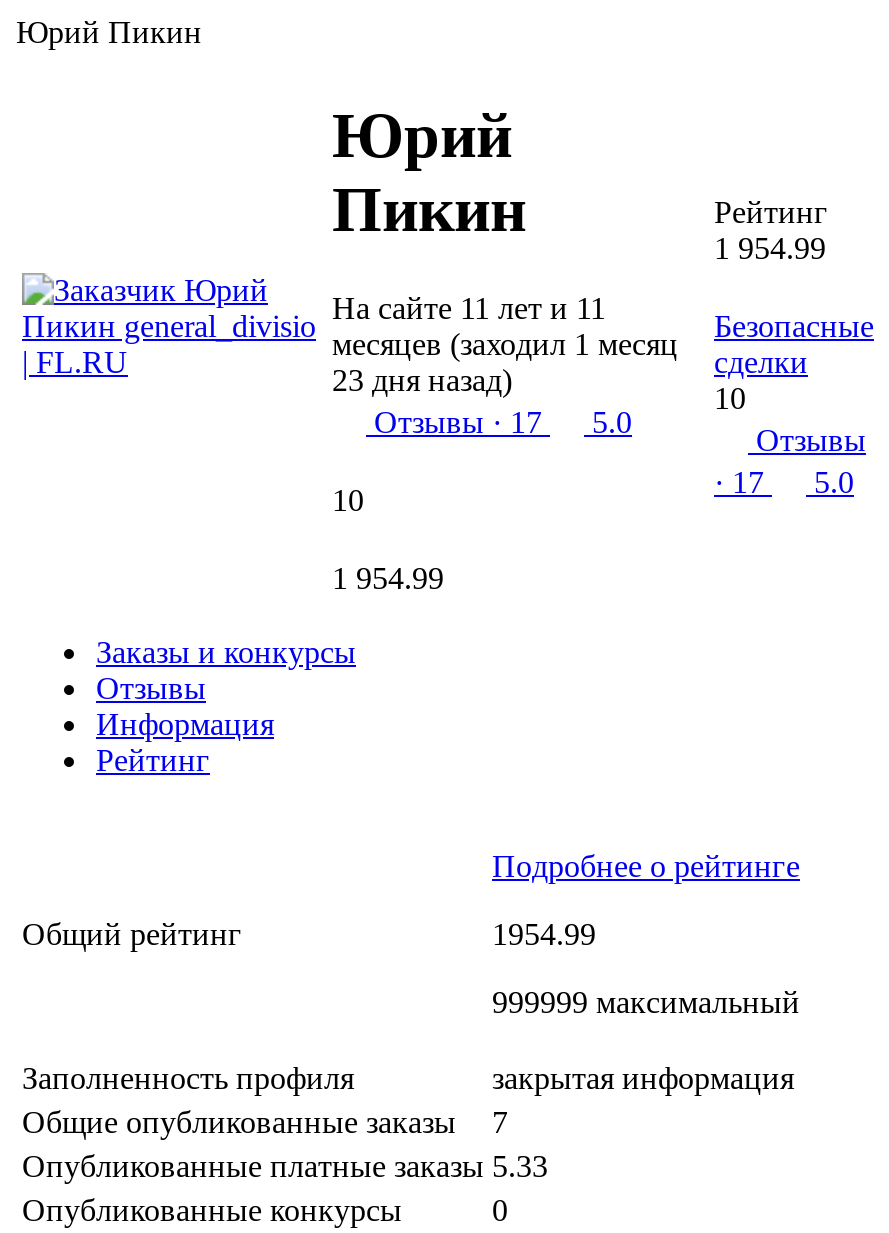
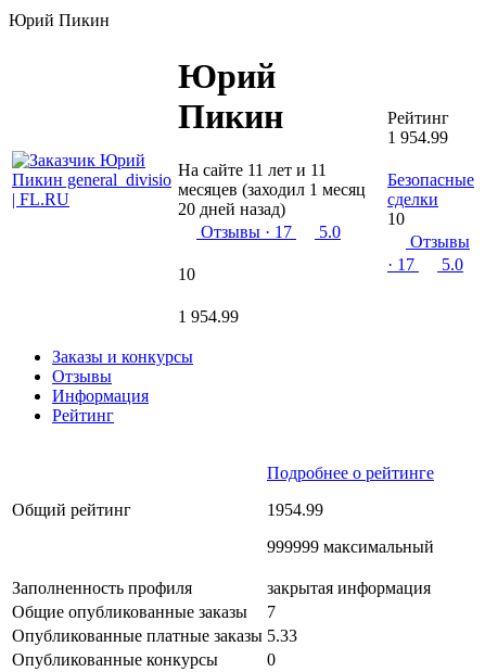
- 23 дня назад)
+ 20 дней назад)
